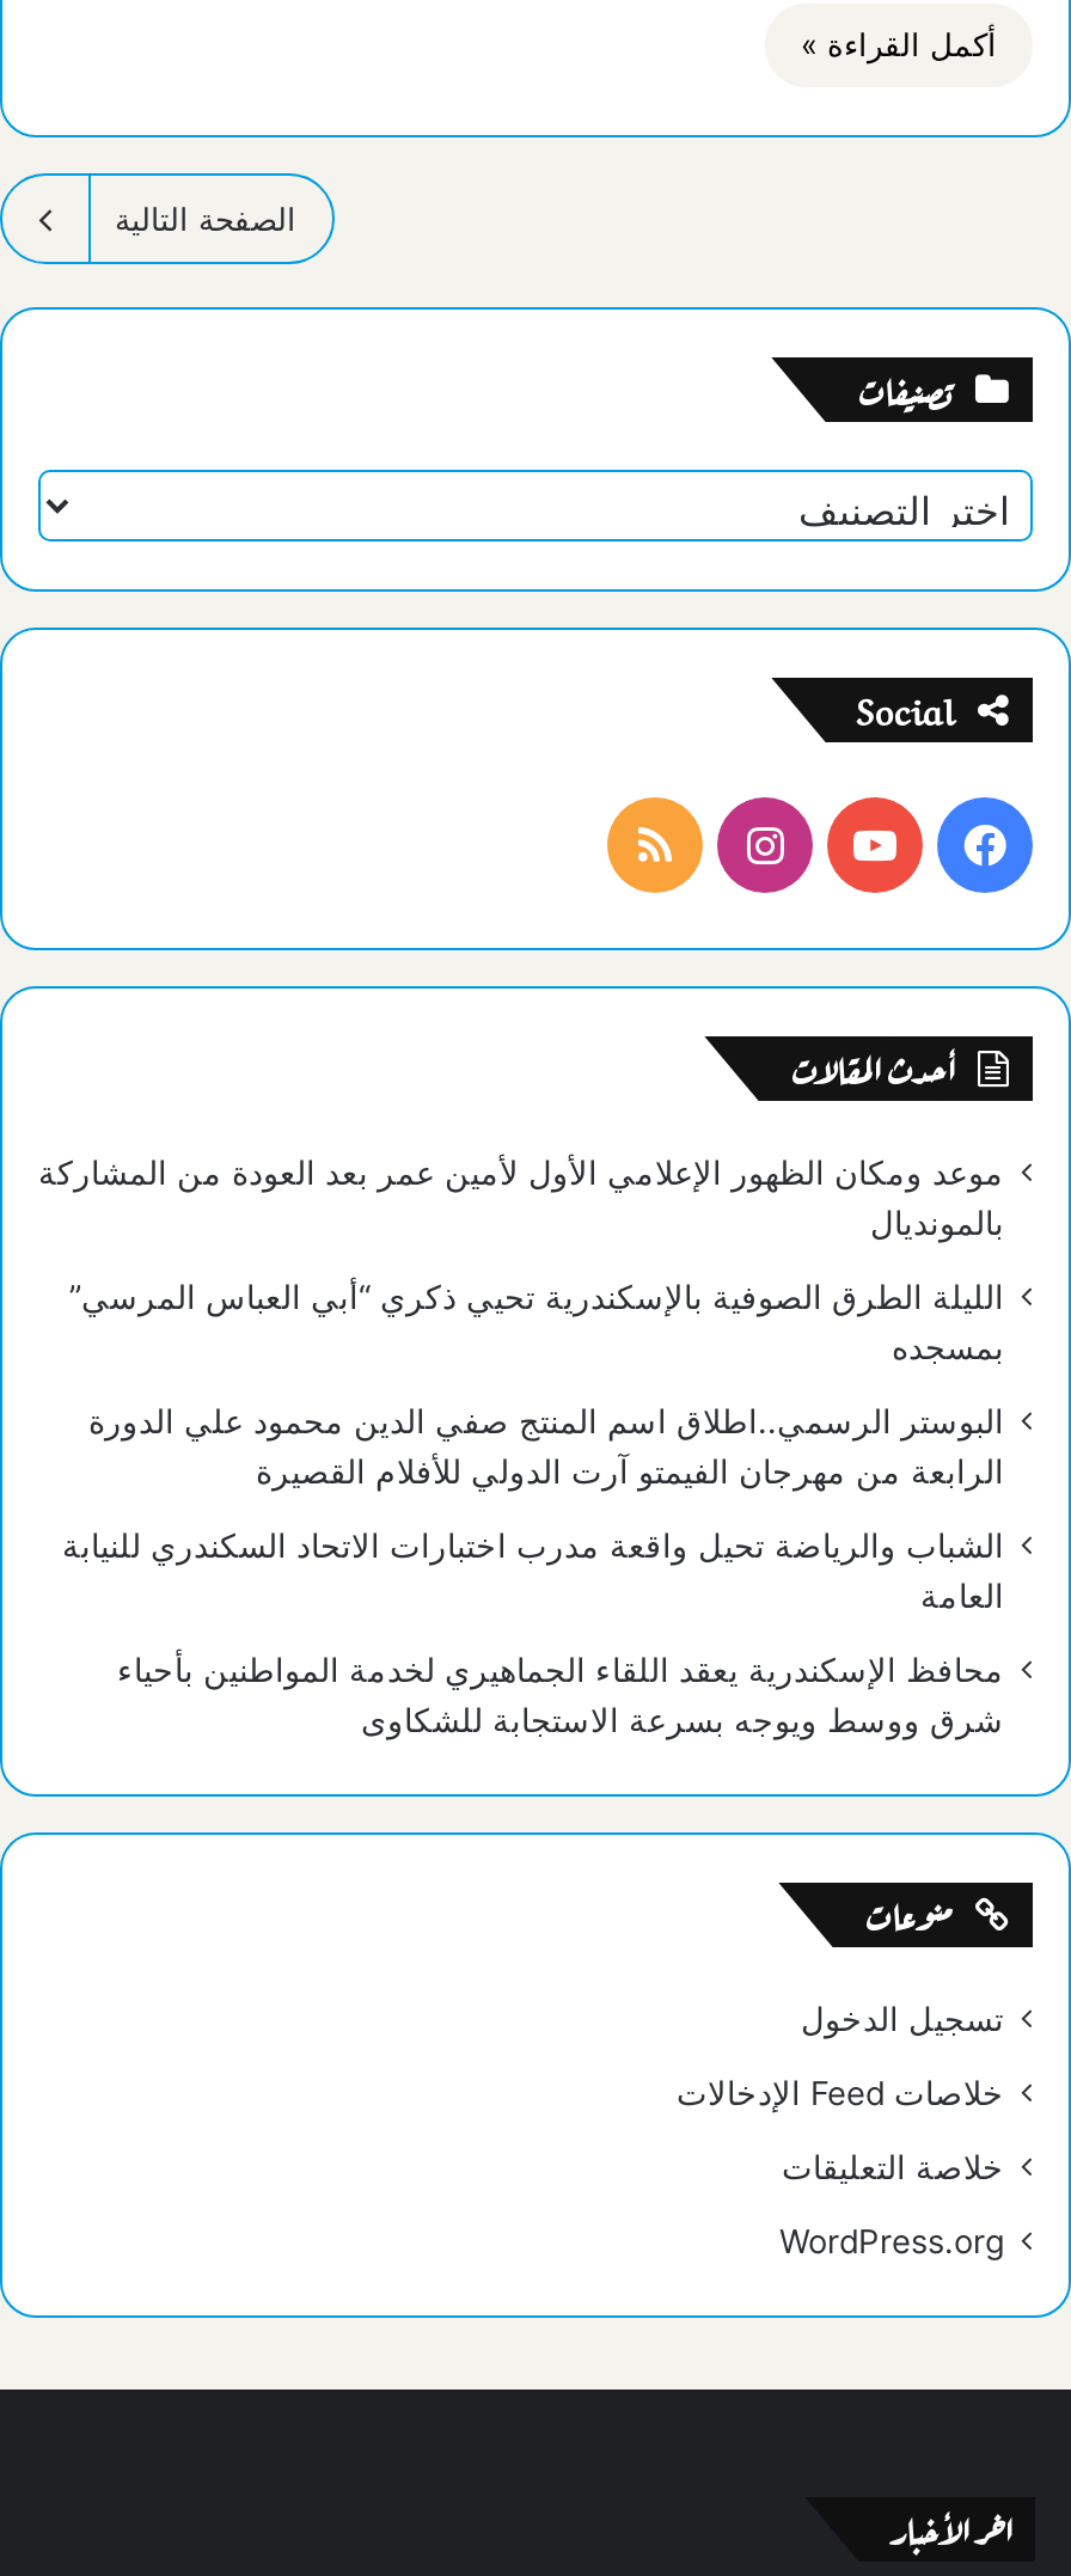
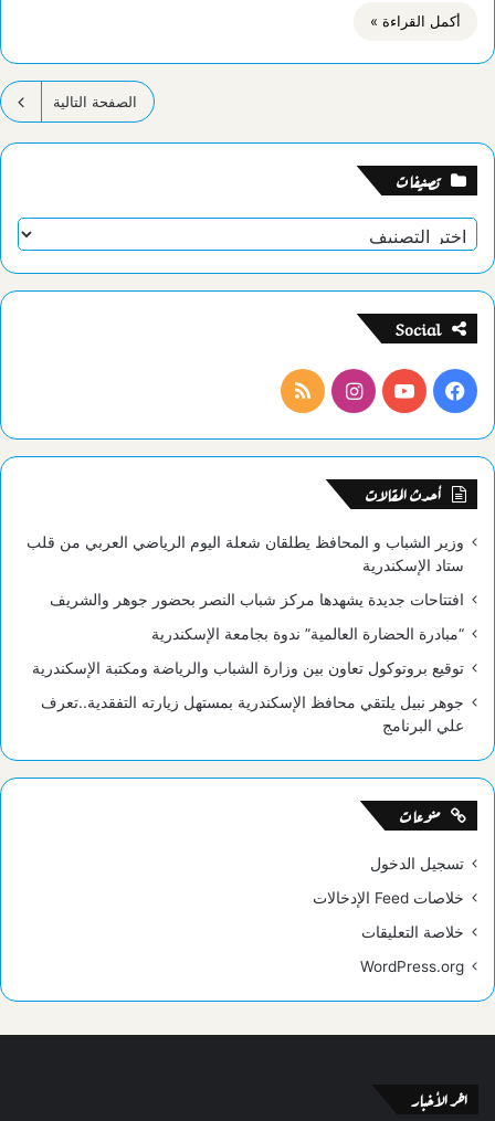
- موعد ومكان الظهور الإعلامي الأول لأمين عمر بعد العودة من المشاركة
- بالمونديال
+ وزير الشباب و المحافظ يطلقان شعلة اليوم الرياضي العربي من قلب
+ ستاد الإسكندرية

- الليلة الطرق الصوفية بالإسكندرية تحيي ذكري “أبي العباس المرسي”
- بمسجده
+ افتتاحات جديدة يشهدها مركز شباب النصر بحضور جوهر والشريف

- البوستر الرسمي..اطلاق اسم المنتج صفي الدين محمود علي الدورة
- الرابعة من مهرجان الفيمتو آرت الدولي للأفلام القصيرة
+ “مبادرة الحضارة العالمية” ندوة بجامعة الإسكندرية

- الشباب والرياضة تحيل واقعة مدرب اختبارات الاتحاد السكندري للنيابة
- العامة
+ توقيع بروتوكول تعاون بين وزارة الشباب والرياضة ومكتبة الإسكندرية

- محافظ الإسكندرية يعقد اللقاء الجماهيري لخدمة المواطنين بأحياء
- شرق ووسط ويوجه بسرعة الاستجابة للشكاوى
+ جوهر نبيل يلتقي محافظ الإسكندرية بمستهل زيارته التفقدية..تعرف
+ علي البرنامج
